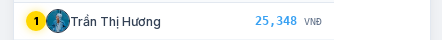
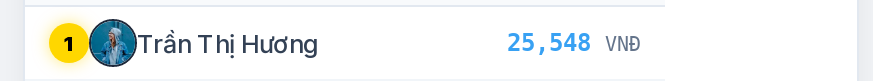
- 25,348 VNĐ
+ 25,548 VNĐ
